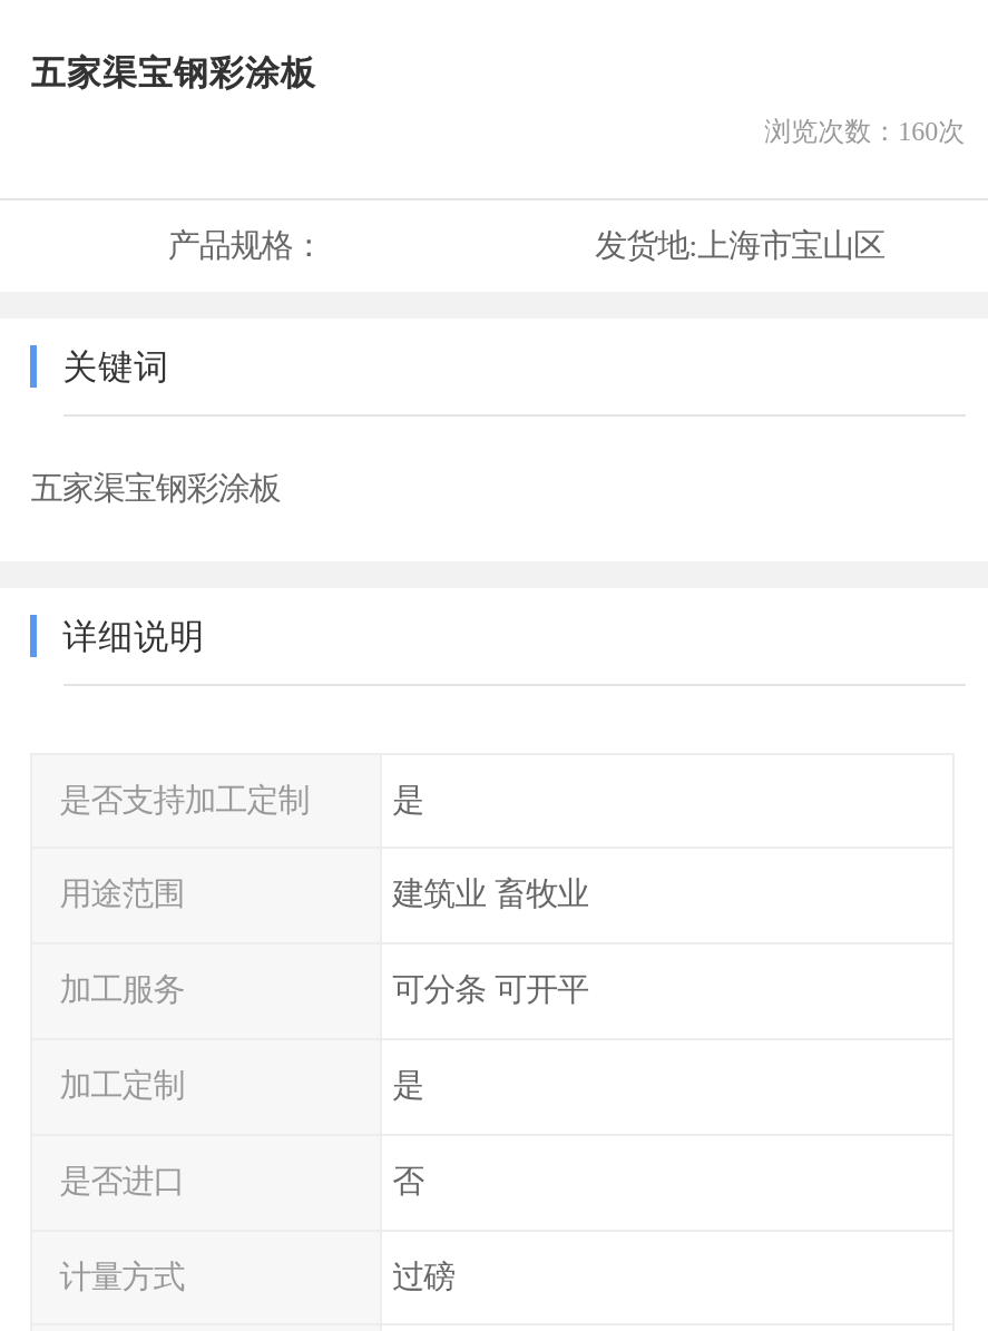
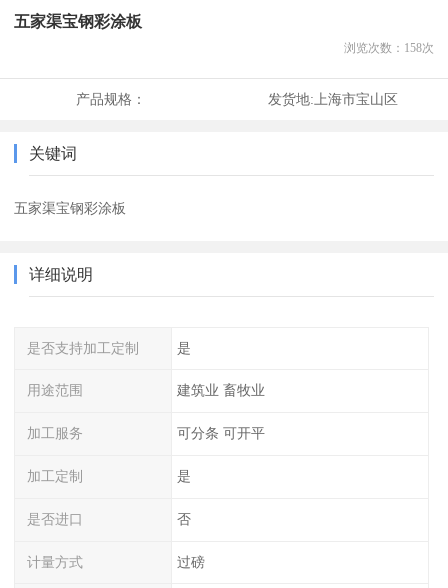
- 浏览次数：160次
+ 浏览次数：158次
